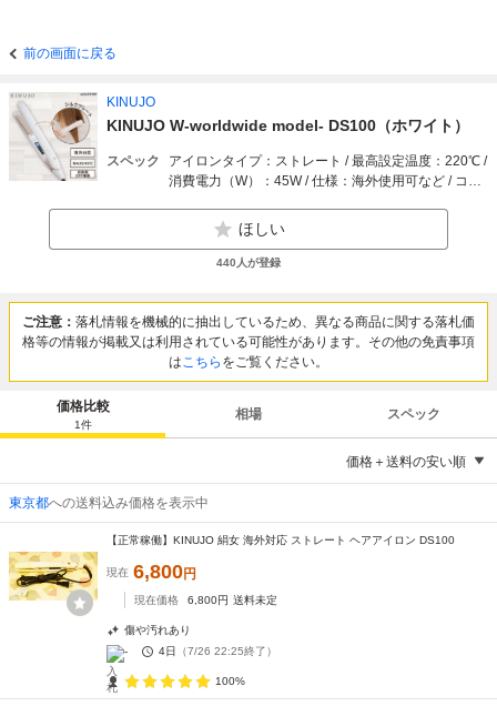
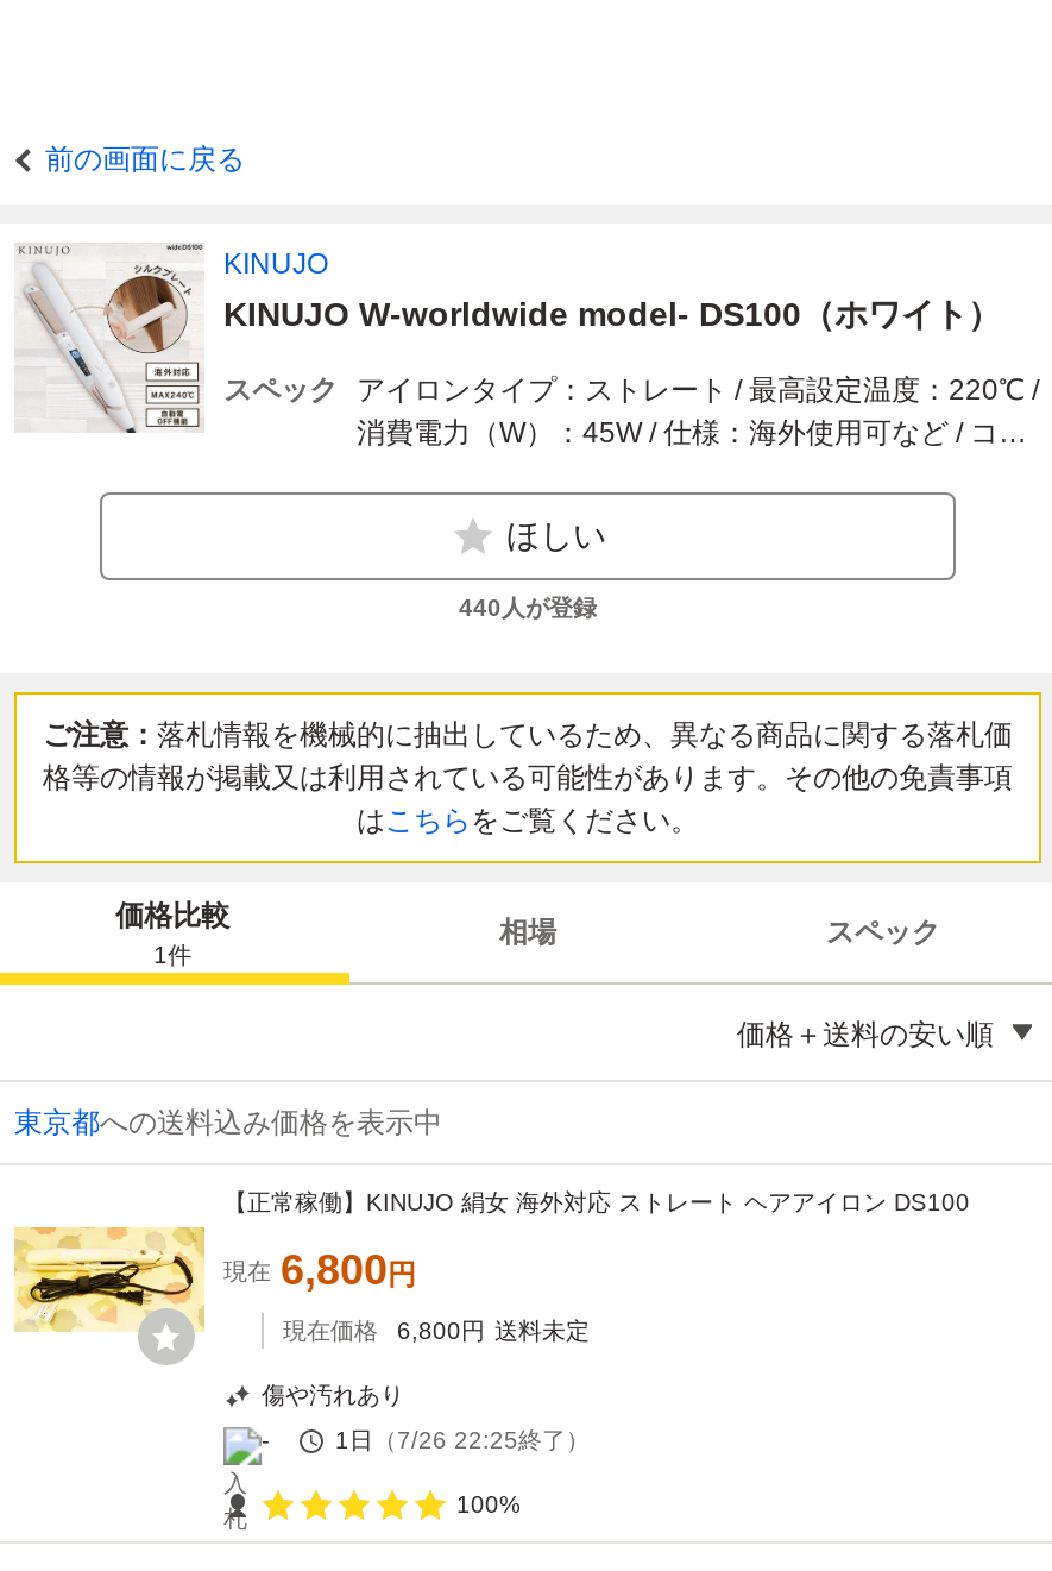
- 4日（7/26 22:25終了）
+ 1日（7/26 22:25終了）
